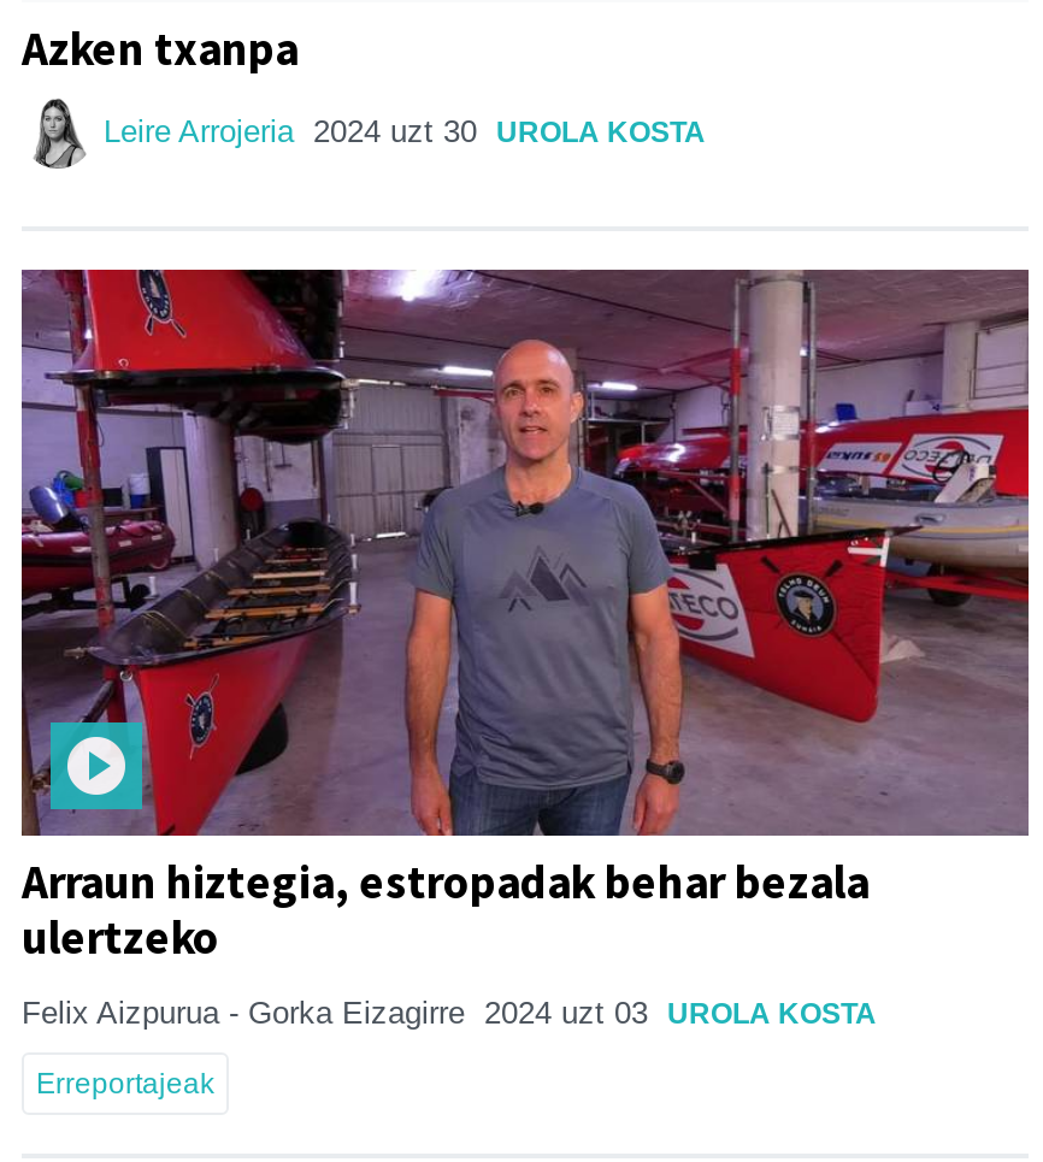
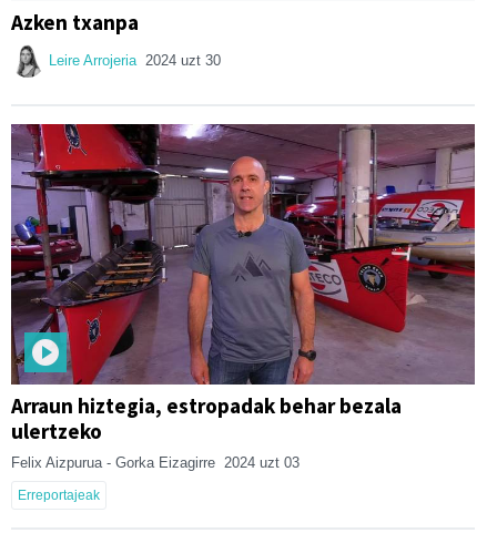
- Leire Arrojeria 2024 uzt 30 UROLA KOSTA
+ Leire Arrojeria 2024 uzt 30

- Felix Aizpurua - Gorka Eizagirre 2024 uzt 03 UROLA KOSTA
+ Felix Aizpurua - Gorka Eizagirre 2024 uzt 03
